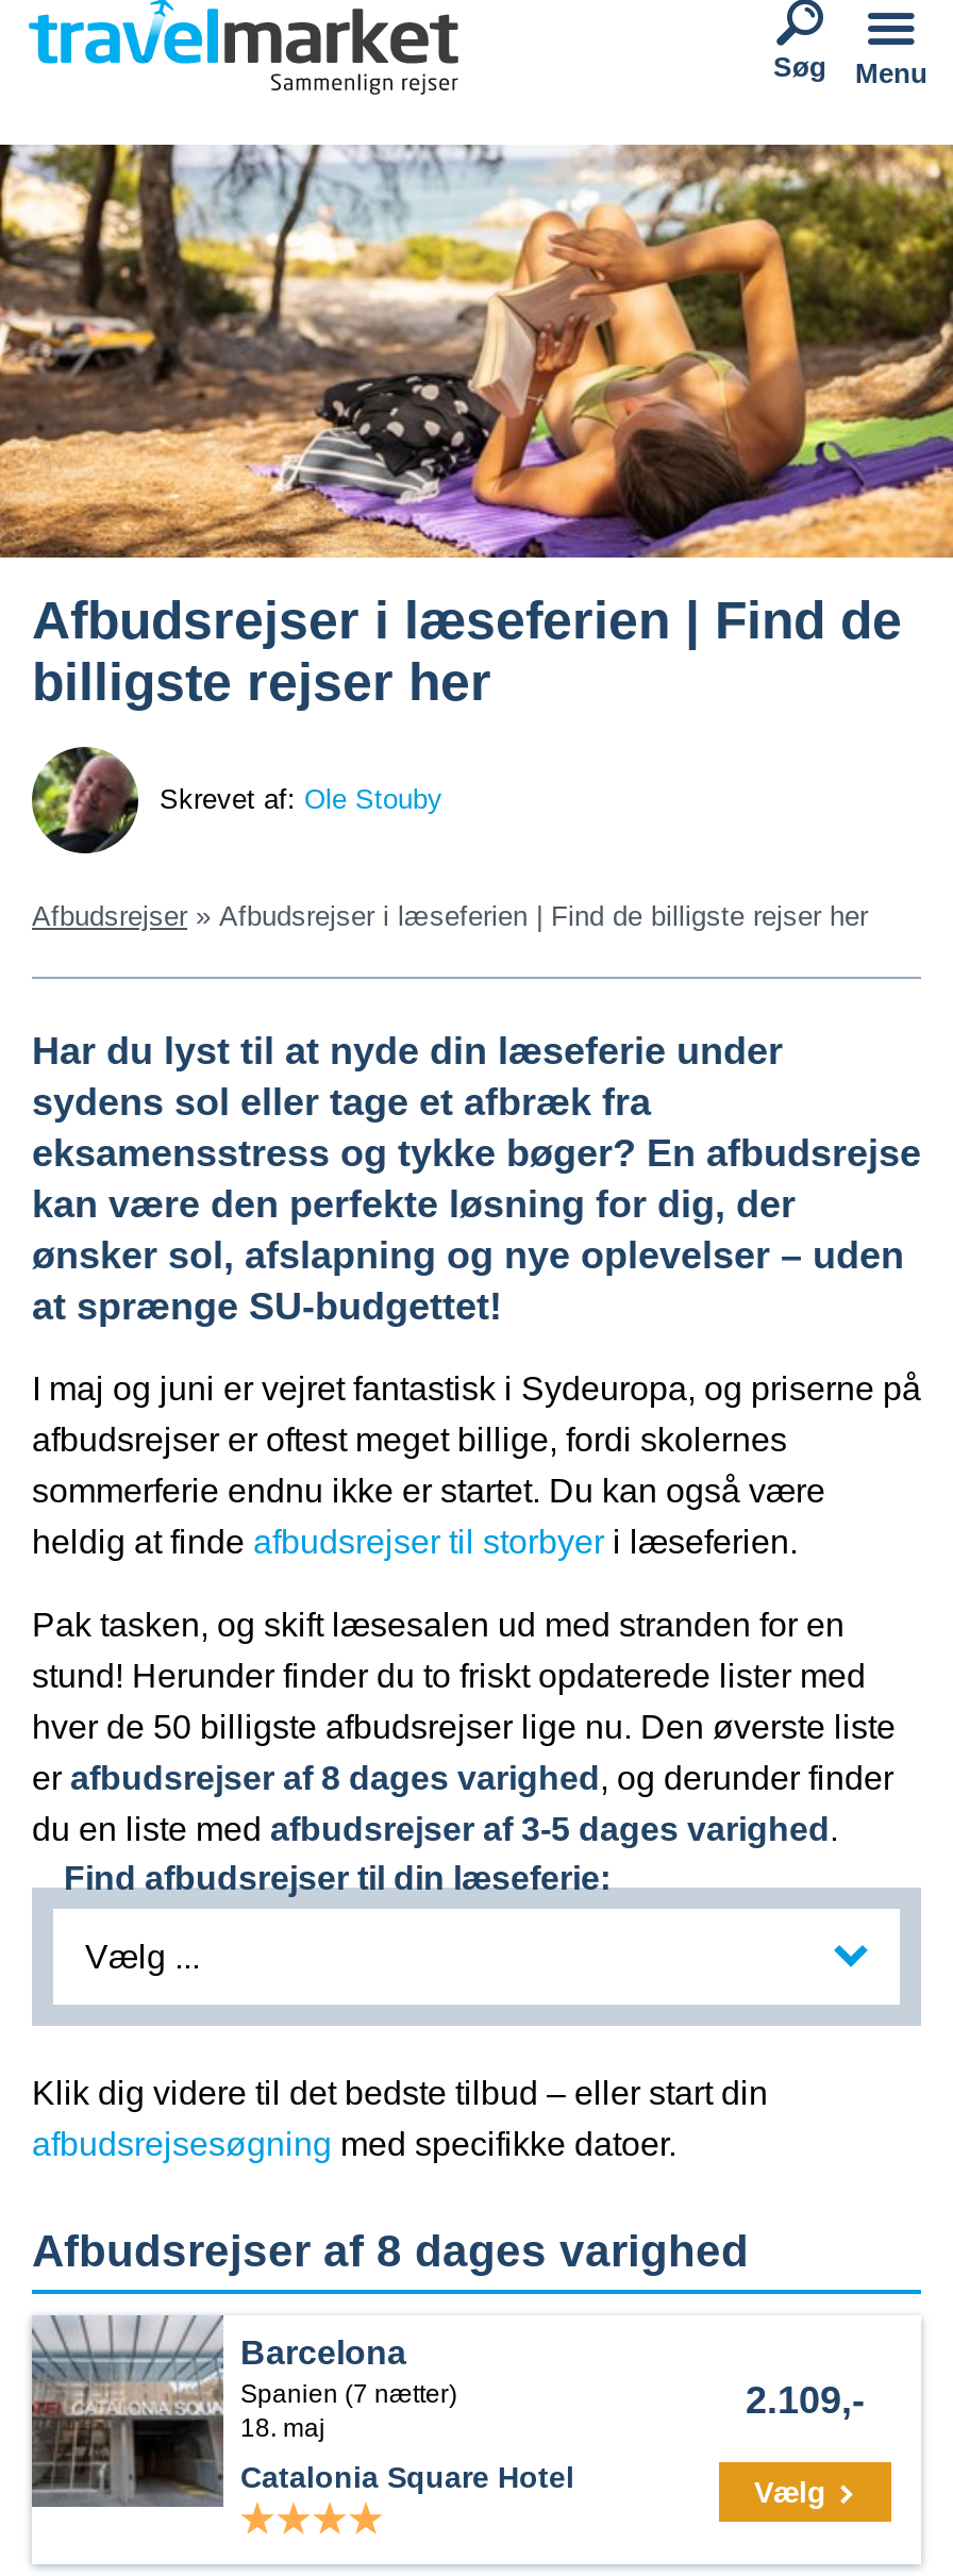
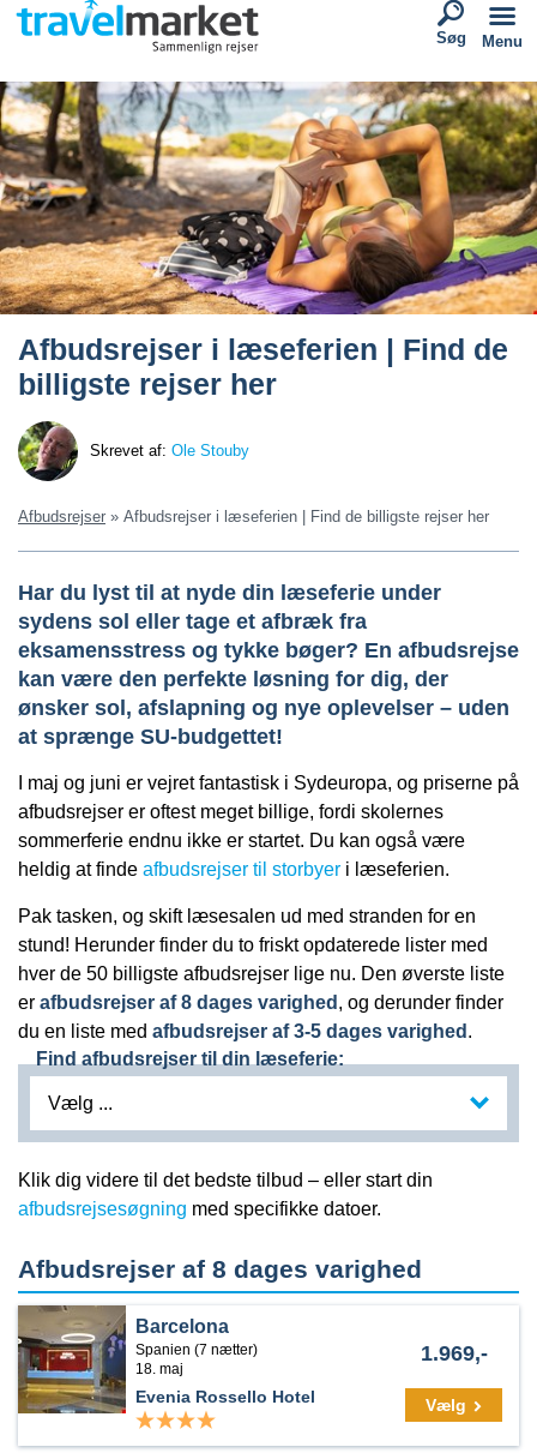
- [image]
- Catalonia Square Hotel
+ [image]
+ Evenia Rossello Hotel

- 2.109,-
+ 1.969,-
